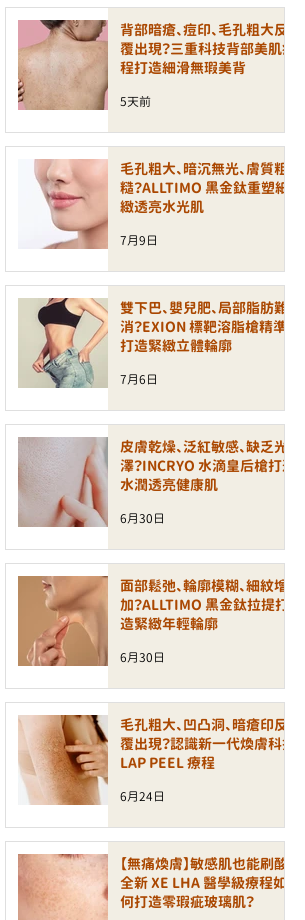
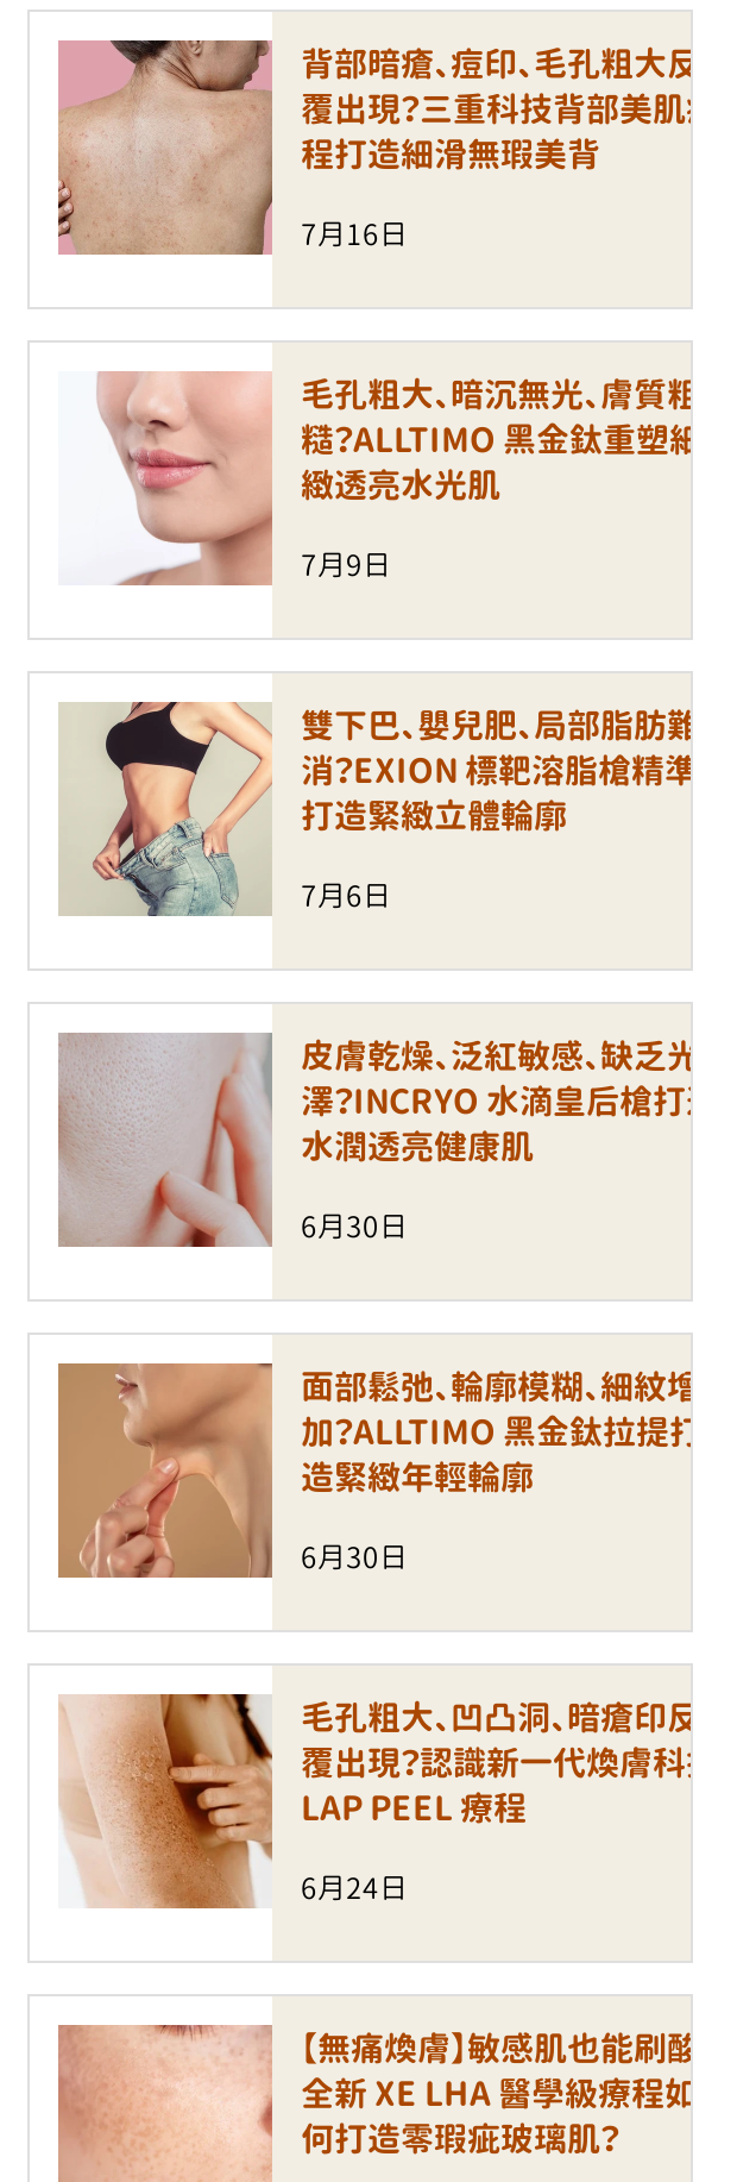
- 5天前
+ 7月16日
